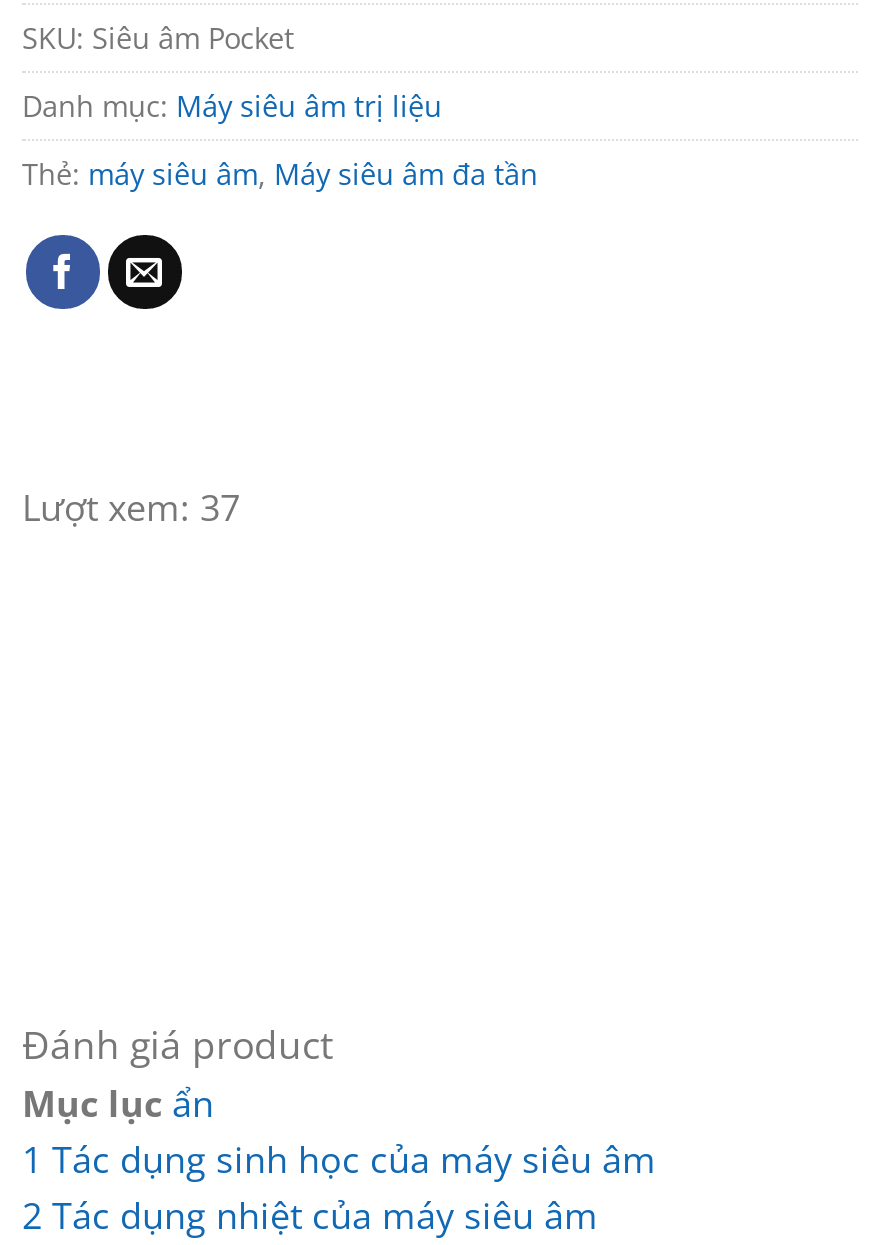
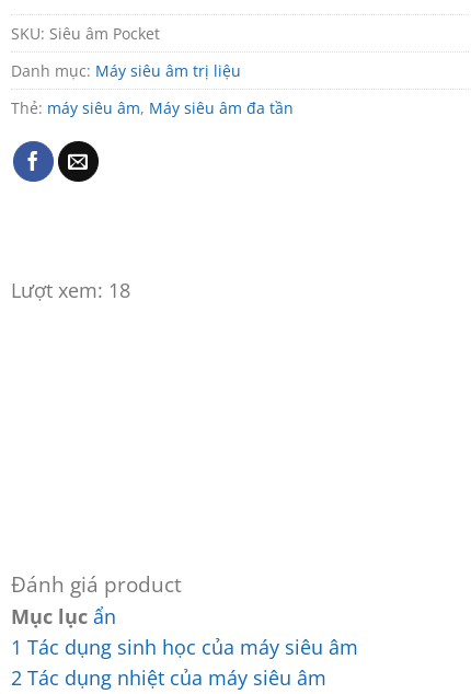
- Lượt xem: 37
+ Lượt xem: 18
